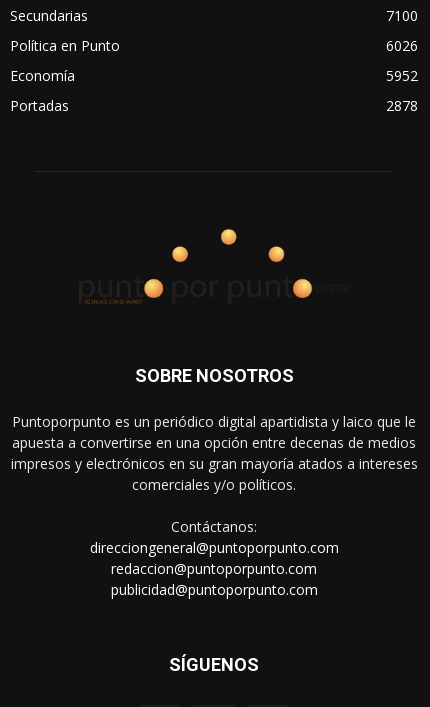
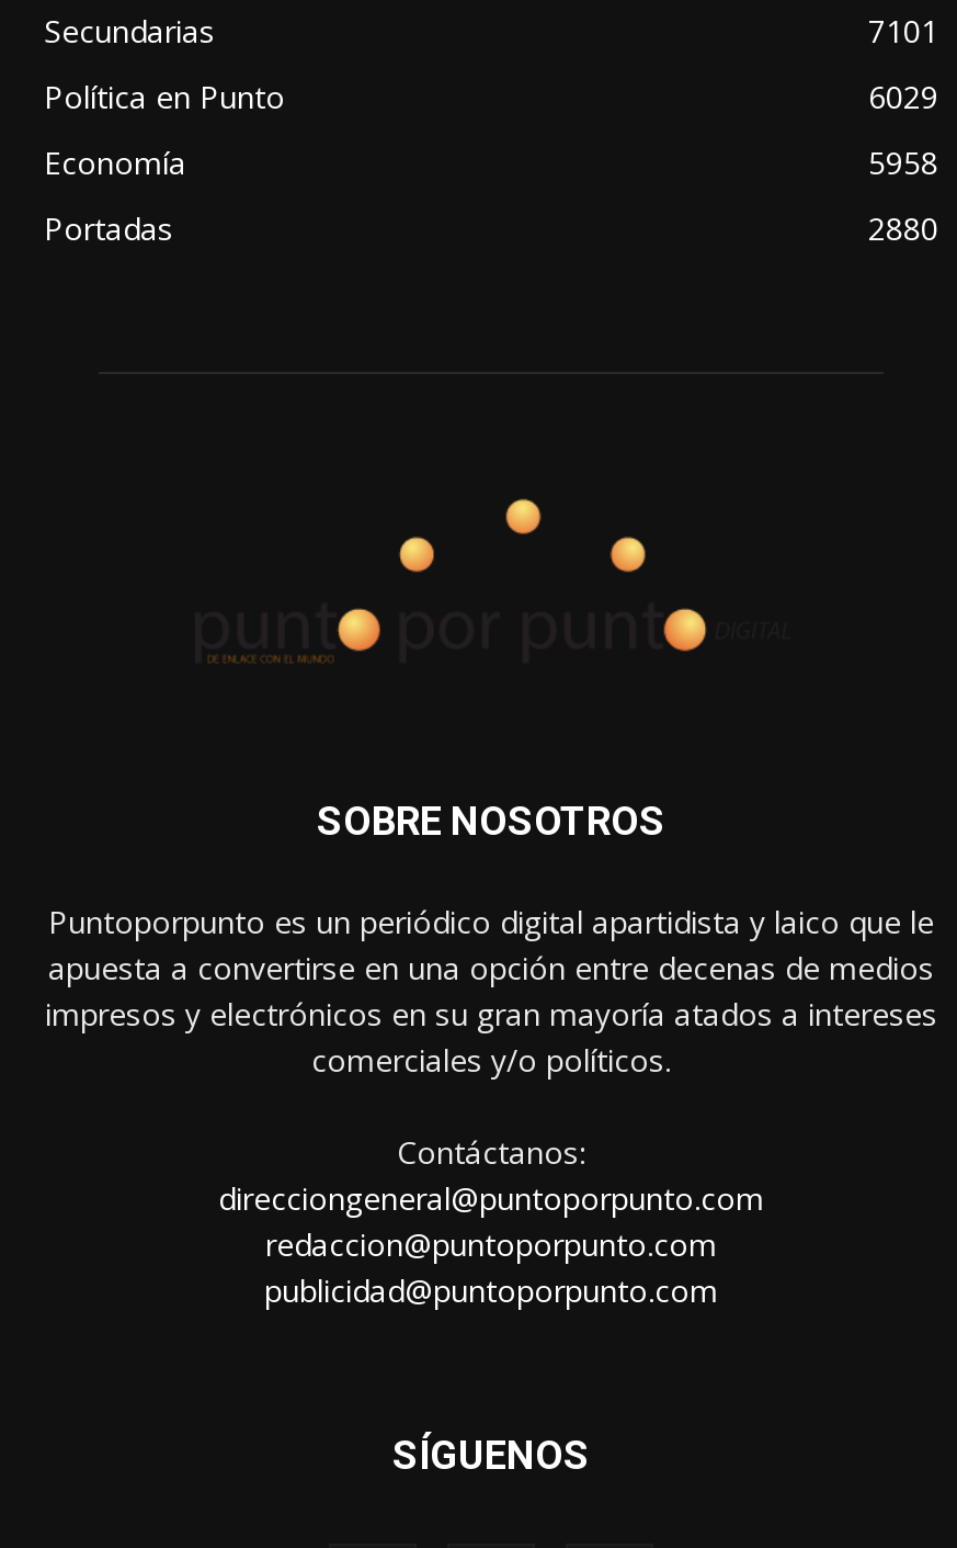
- 7100
+ 7101

- 6026
+ 6029

- 5952
+ 5958

- 2878
+ 2880
